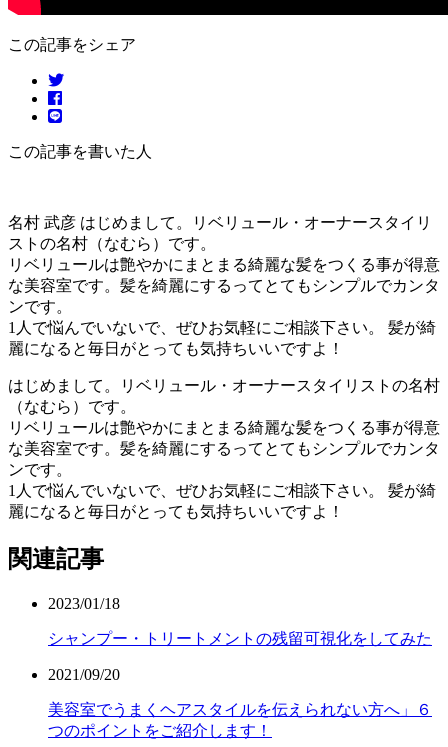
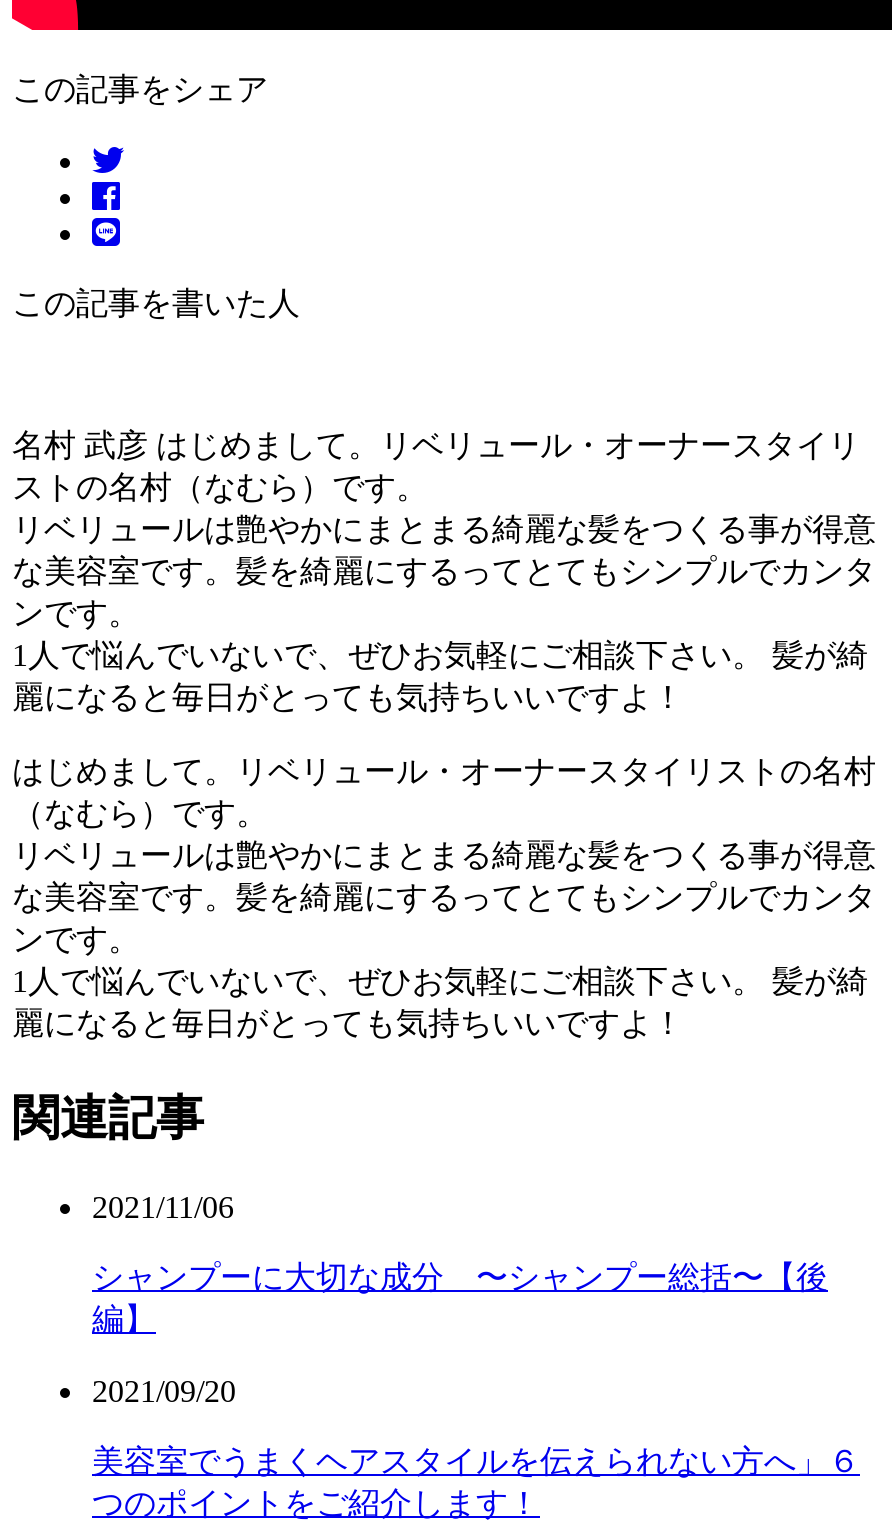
- 2023/01/18
+ 2021/11/06

- シャンプー・トリートメントの残留可視化をしてみた
+ シャンプーに大切な成分 〜シャンプー総括〜【後
+ 編】
